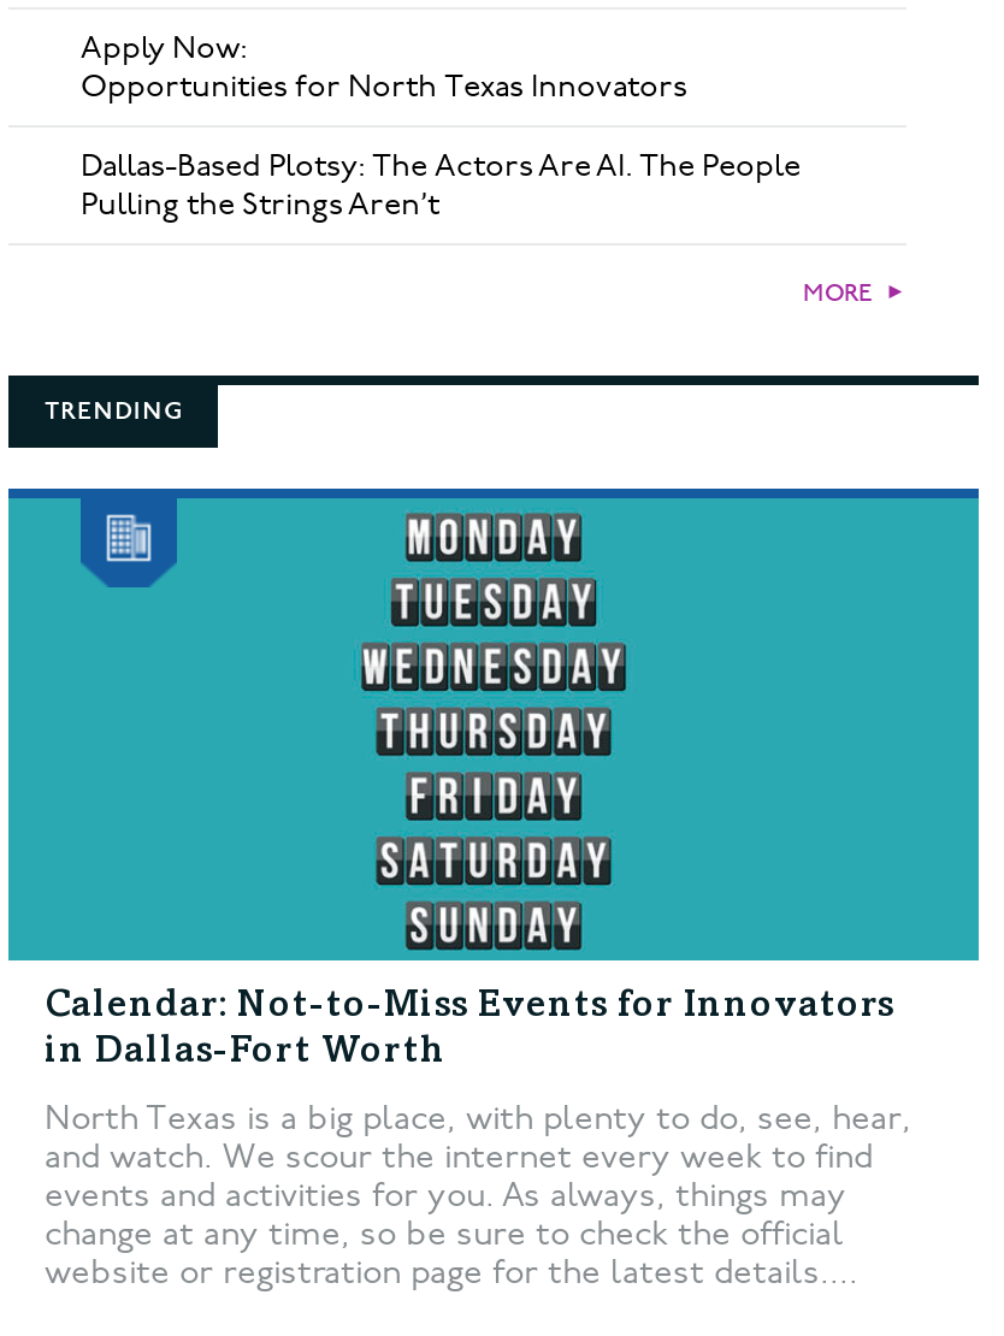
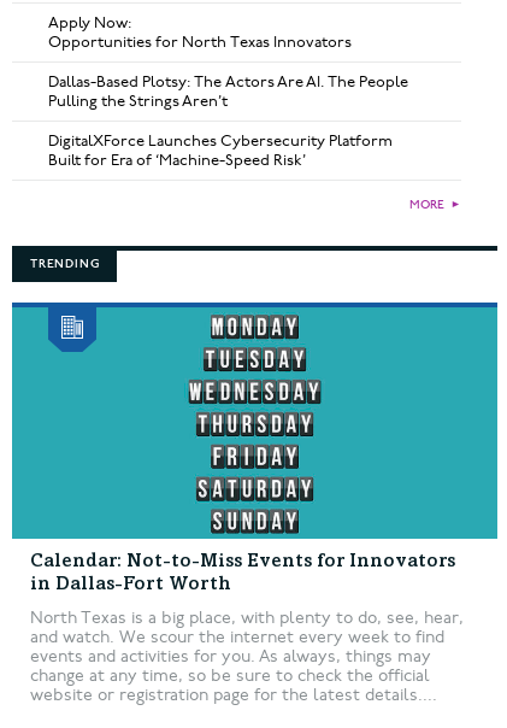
+ DigitalXForce Launches Cybersecurity Platform
+ Built for Era of ‘Machine-Speed Risk’
